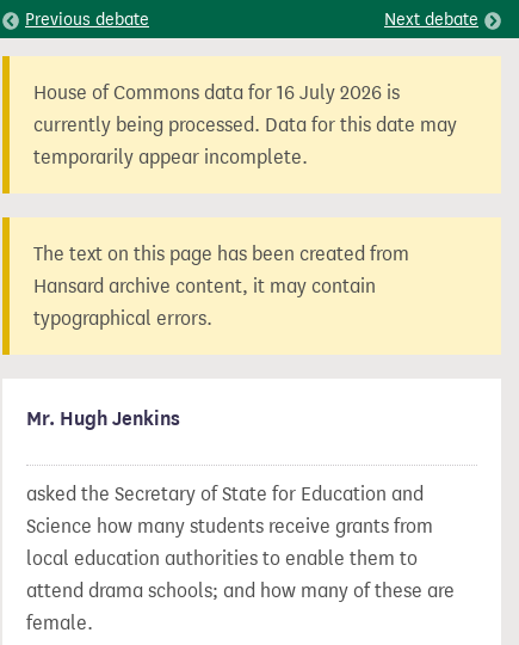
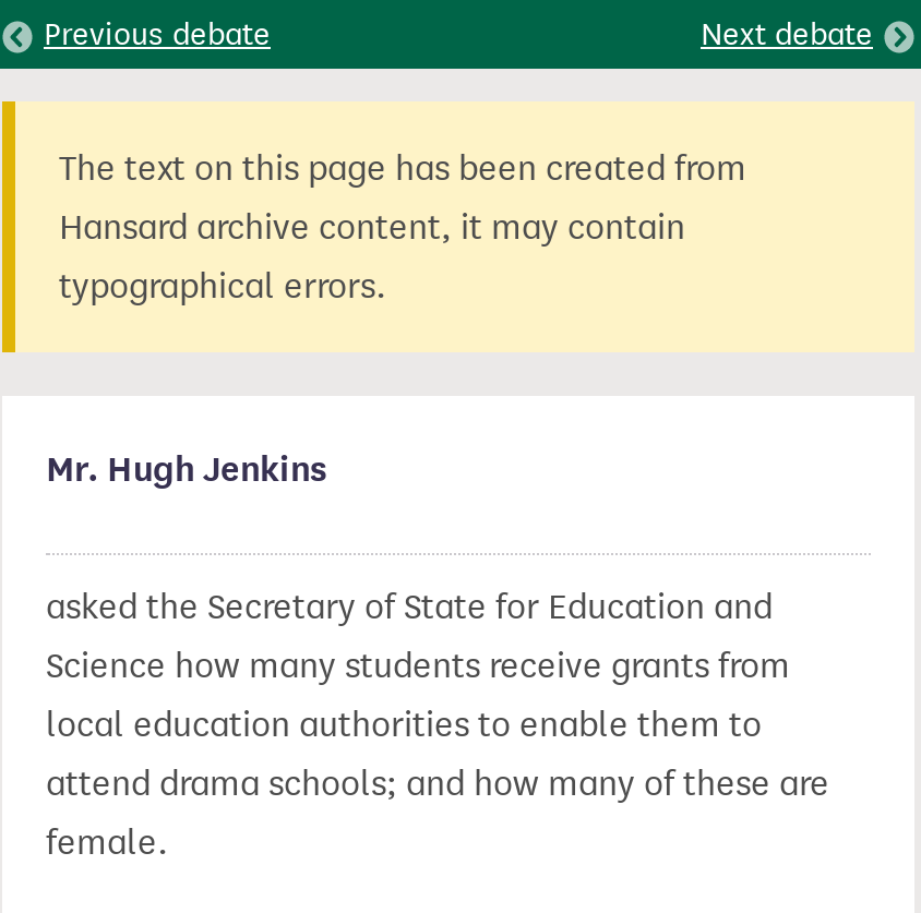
- House of Commons data for 16 July 2026 is
- currently being processed. Data for this date may
- temporarily appear incomplete.
